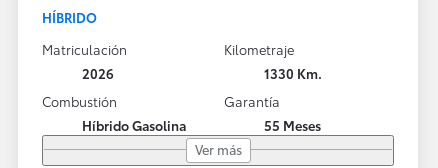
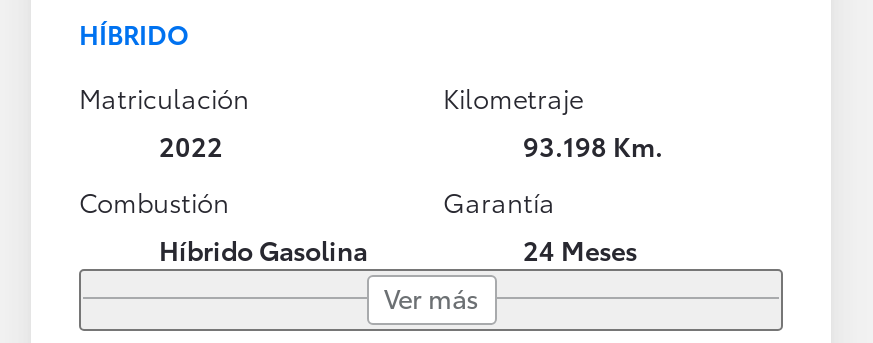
- 2026
+ 2022

- 1330 Km.
+ 93.198 Km.

- 55 Meses
+ 24 Meses
